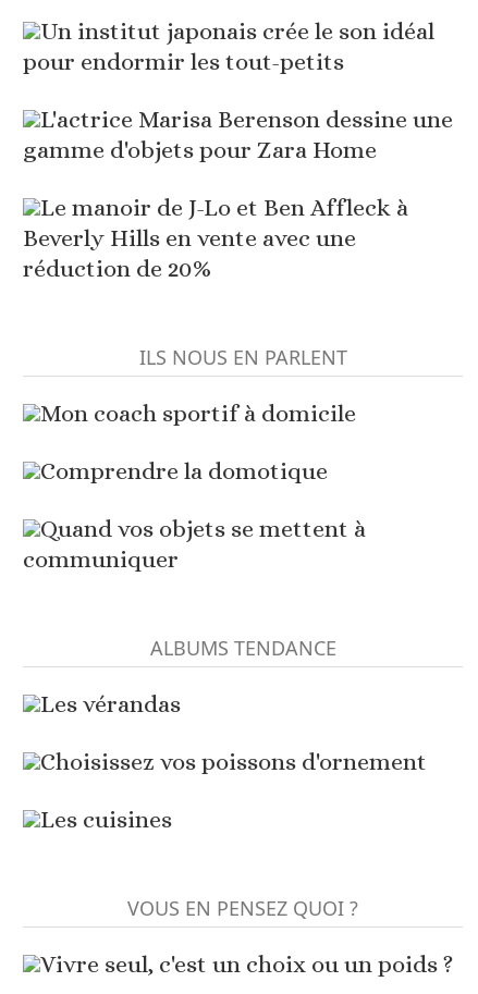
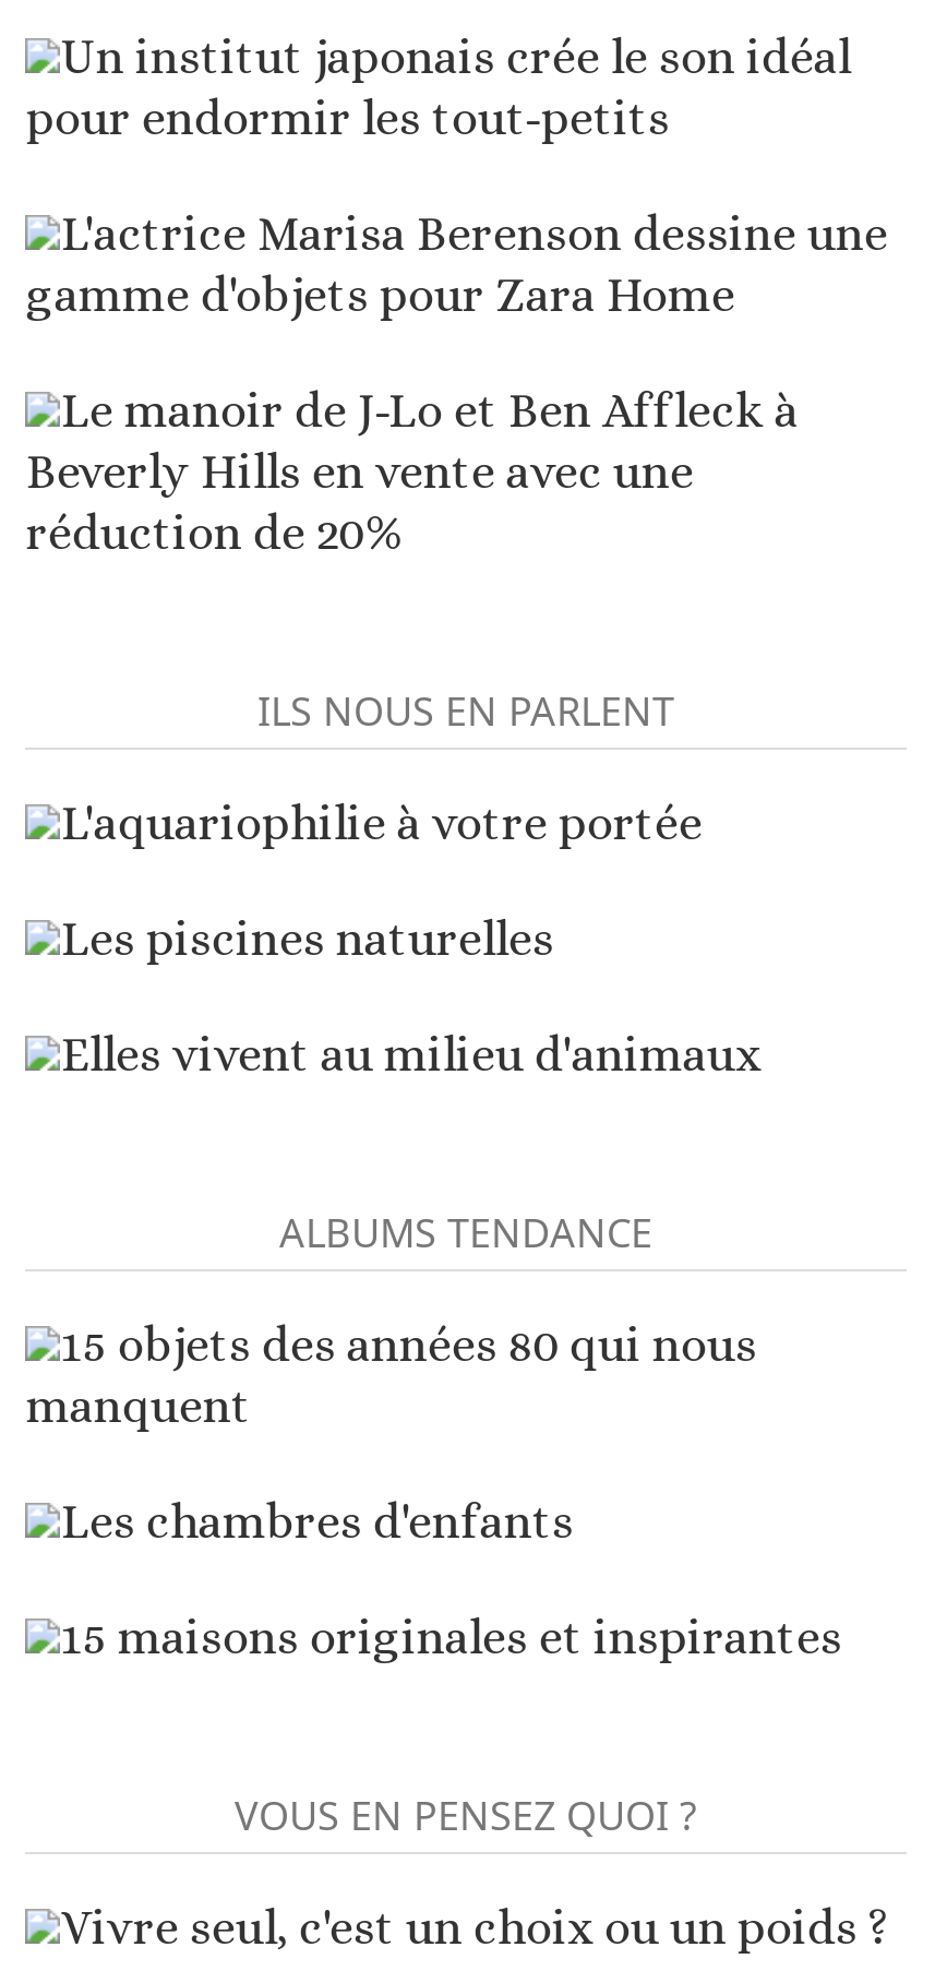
- Mon coach sportif à domicile
+ L'aquariophilie à votre portée

- Comprendre la domotique
+ Les piscines naturelles

- Quand vos objets se mettent à
- communiquer
+ Elles vivent au milieu d'animaux

moved up: ALBUMS TENDANCE

- Les vérandas
+ 15 objets des années 80 qui nous
+ manquent

- Choisissez vos poissons d'ornement
+ Les chambres d'enfants

- Les cuisines
+ 15 maisons originales et inspirantes
